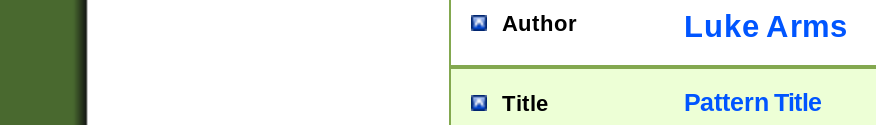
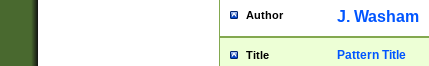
- Luke Arms
+ J. Washam
